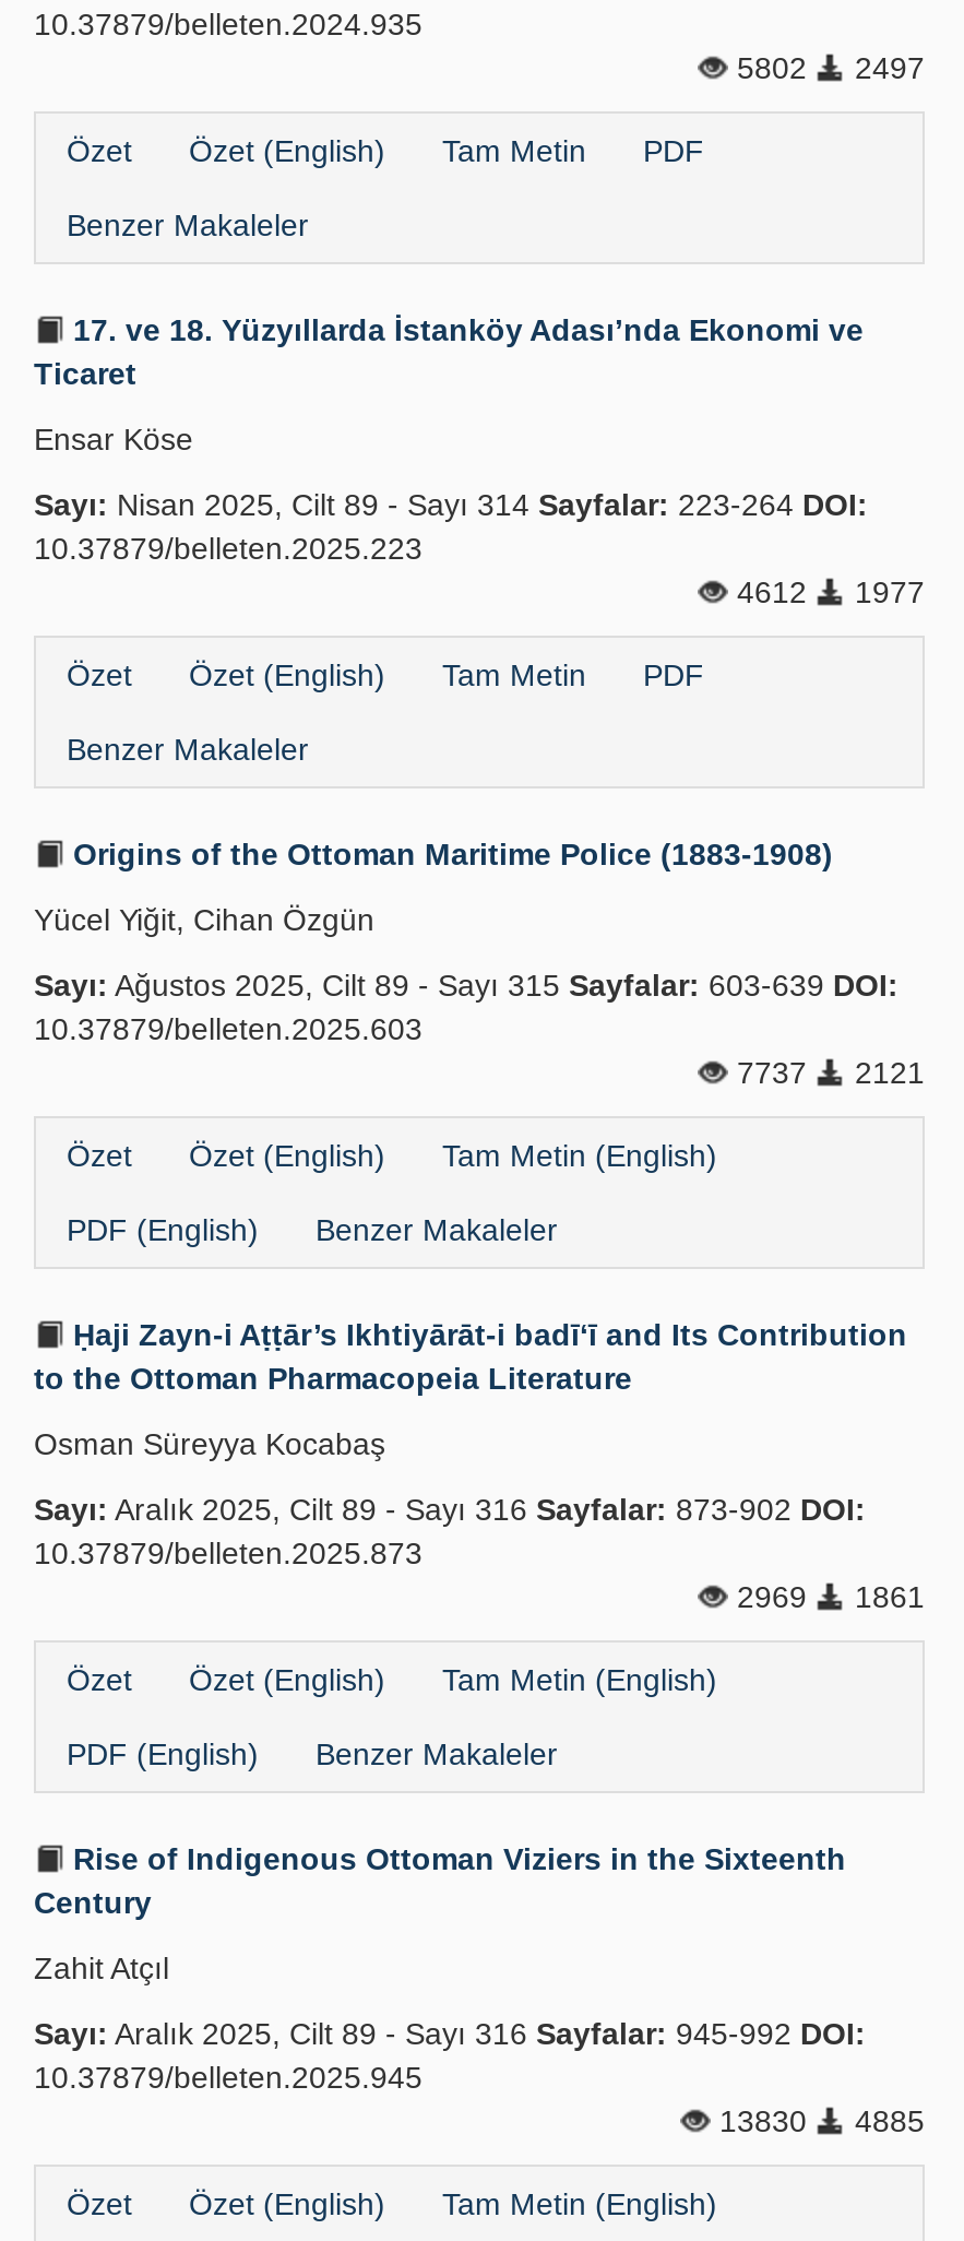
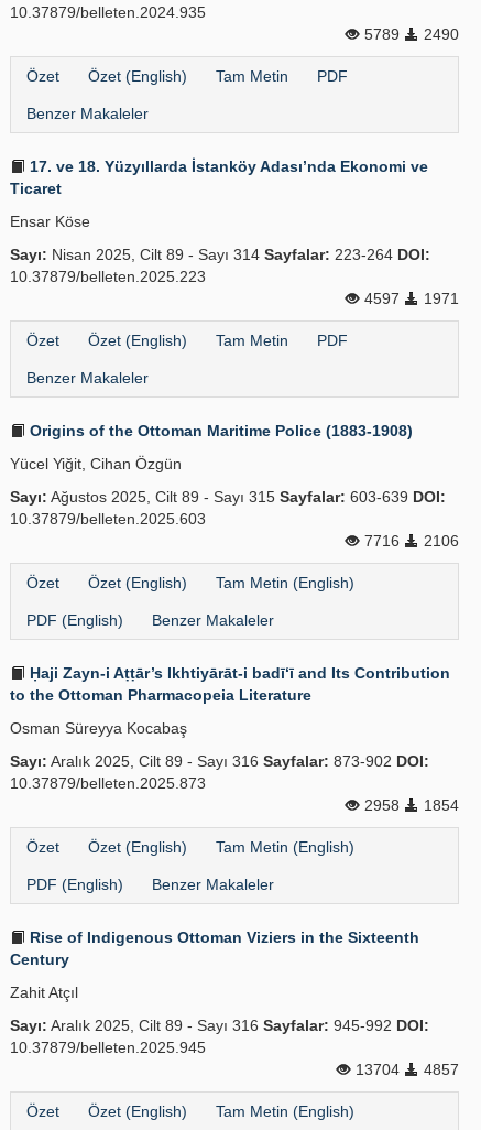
- 5802
+ 5789

- 2497
+ 2490

- 4612
+ 4597

- 1977
+ 1971

- 7737
+ 7716

- 2121
+ 2106

- 2969
+ 2958

- 1861
+ 1854

- 13830
+ 13704

- 4885
+ 4857
